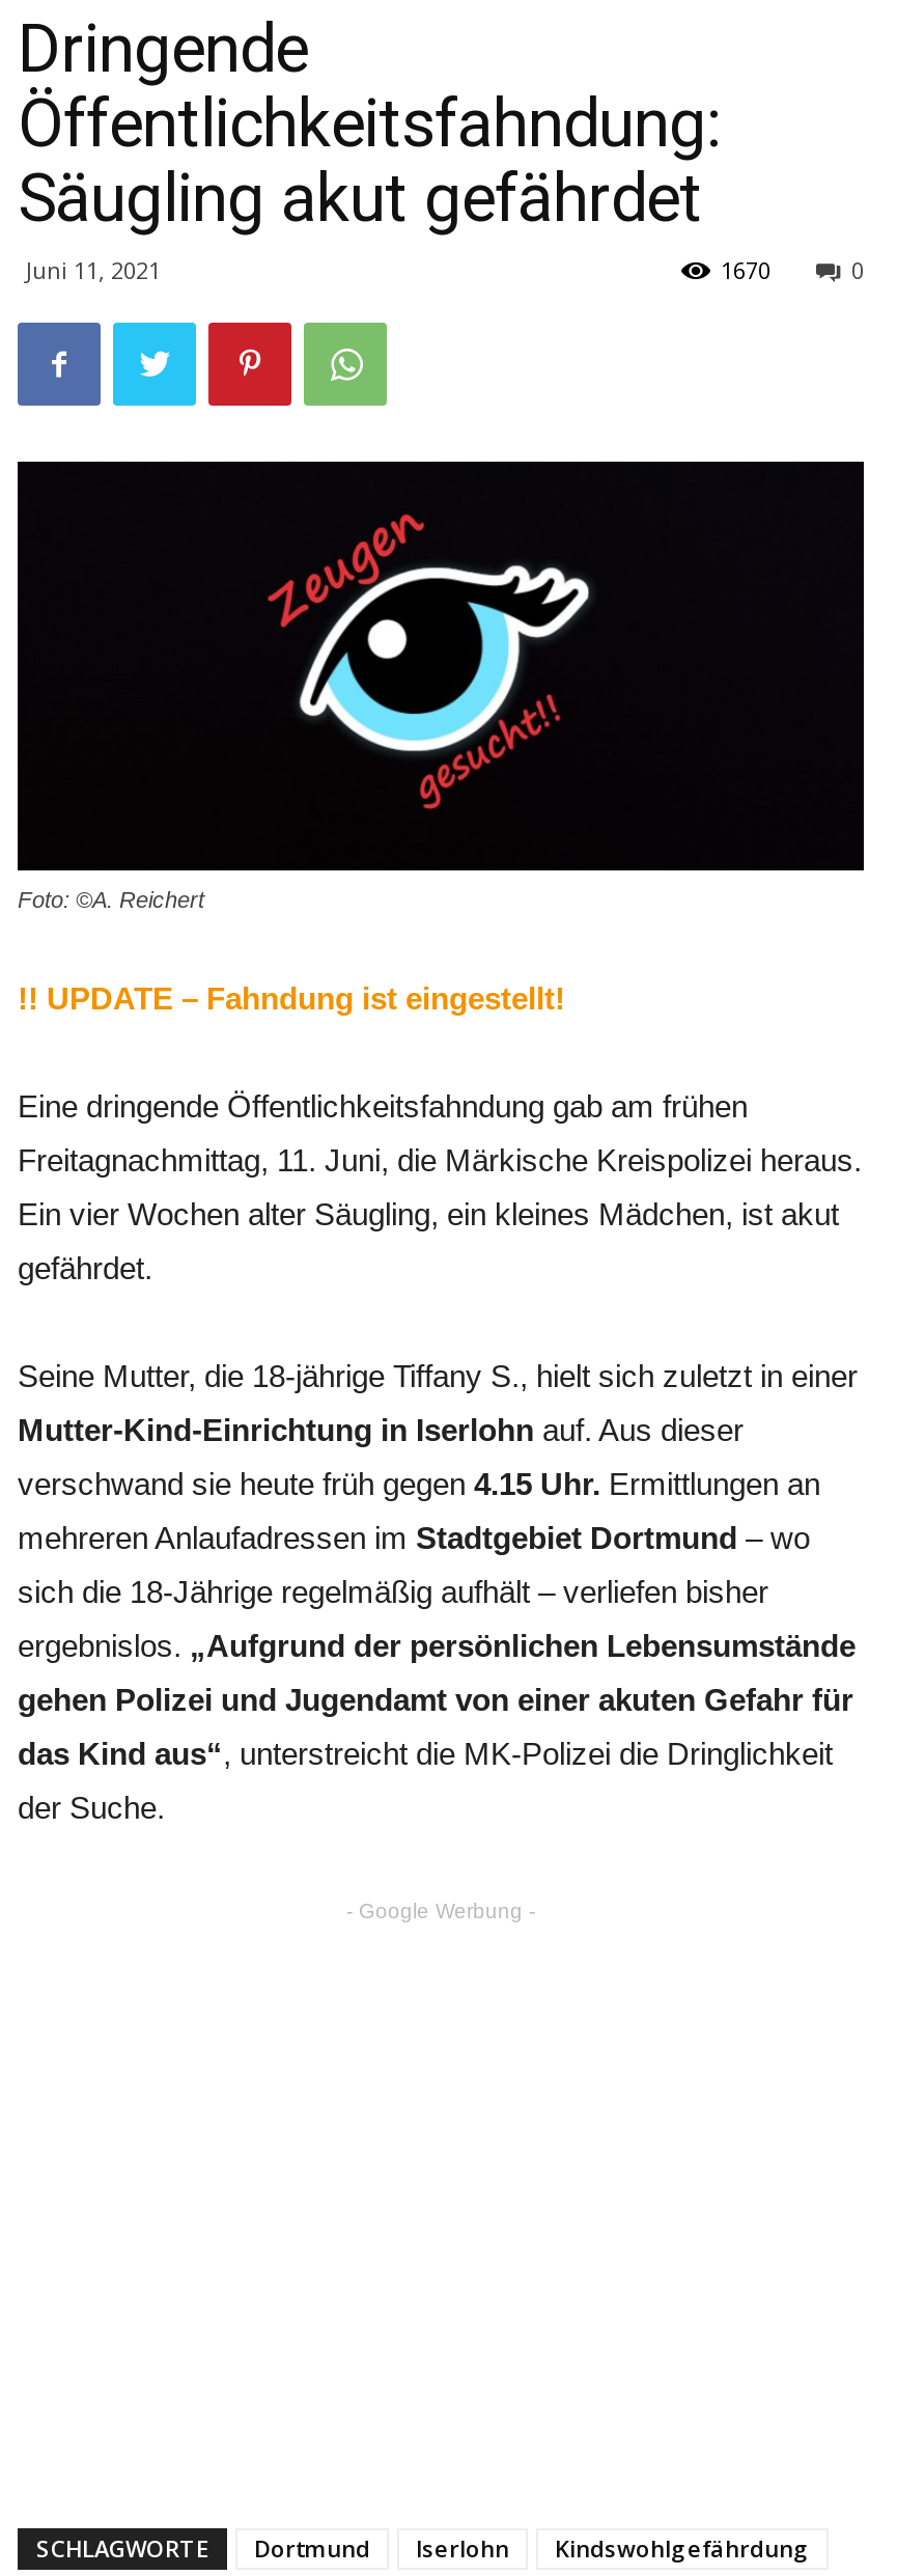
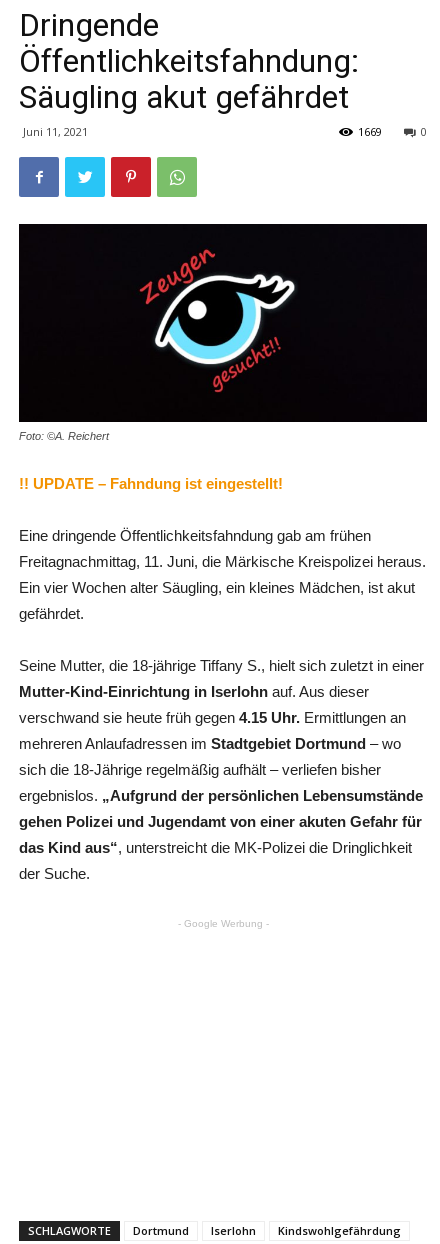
- 1670
+ 1669
